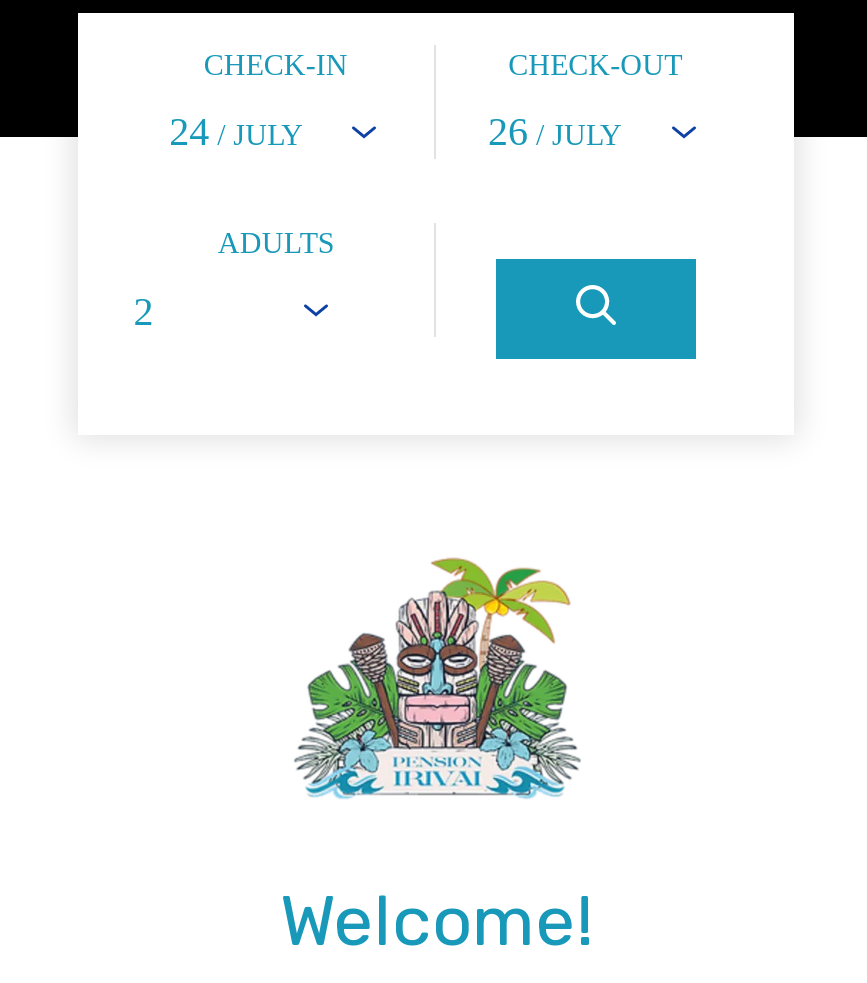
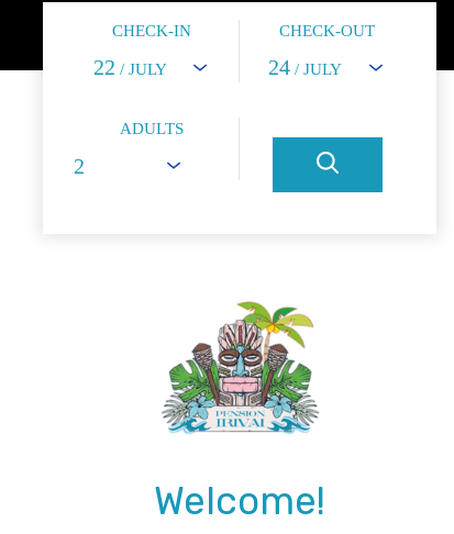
- 24 / JULY
+ 22 / JULY

- 26 / JULY
+ 24 / JULY
